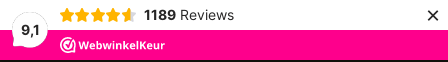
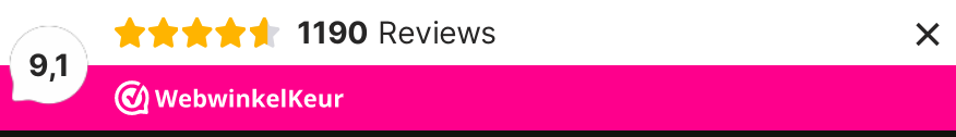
- 1189 Reviews
+ 1190 Reviews
